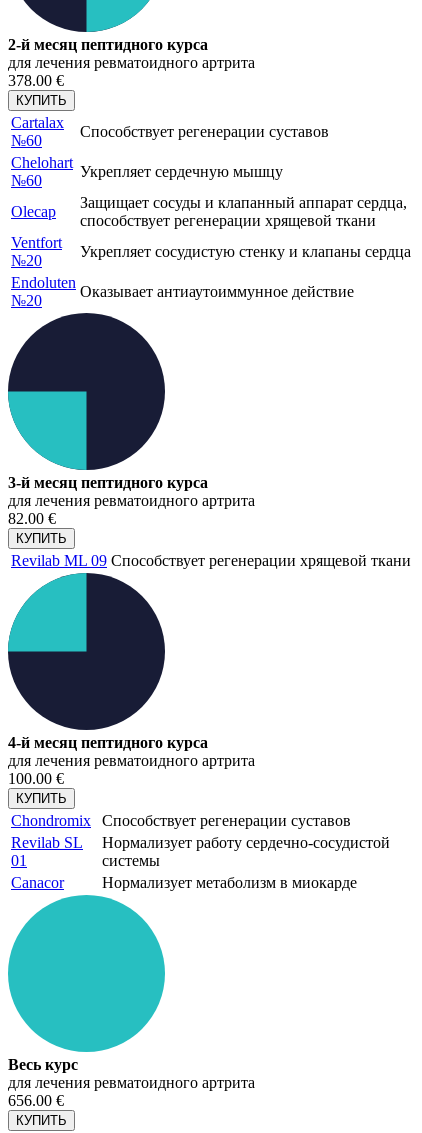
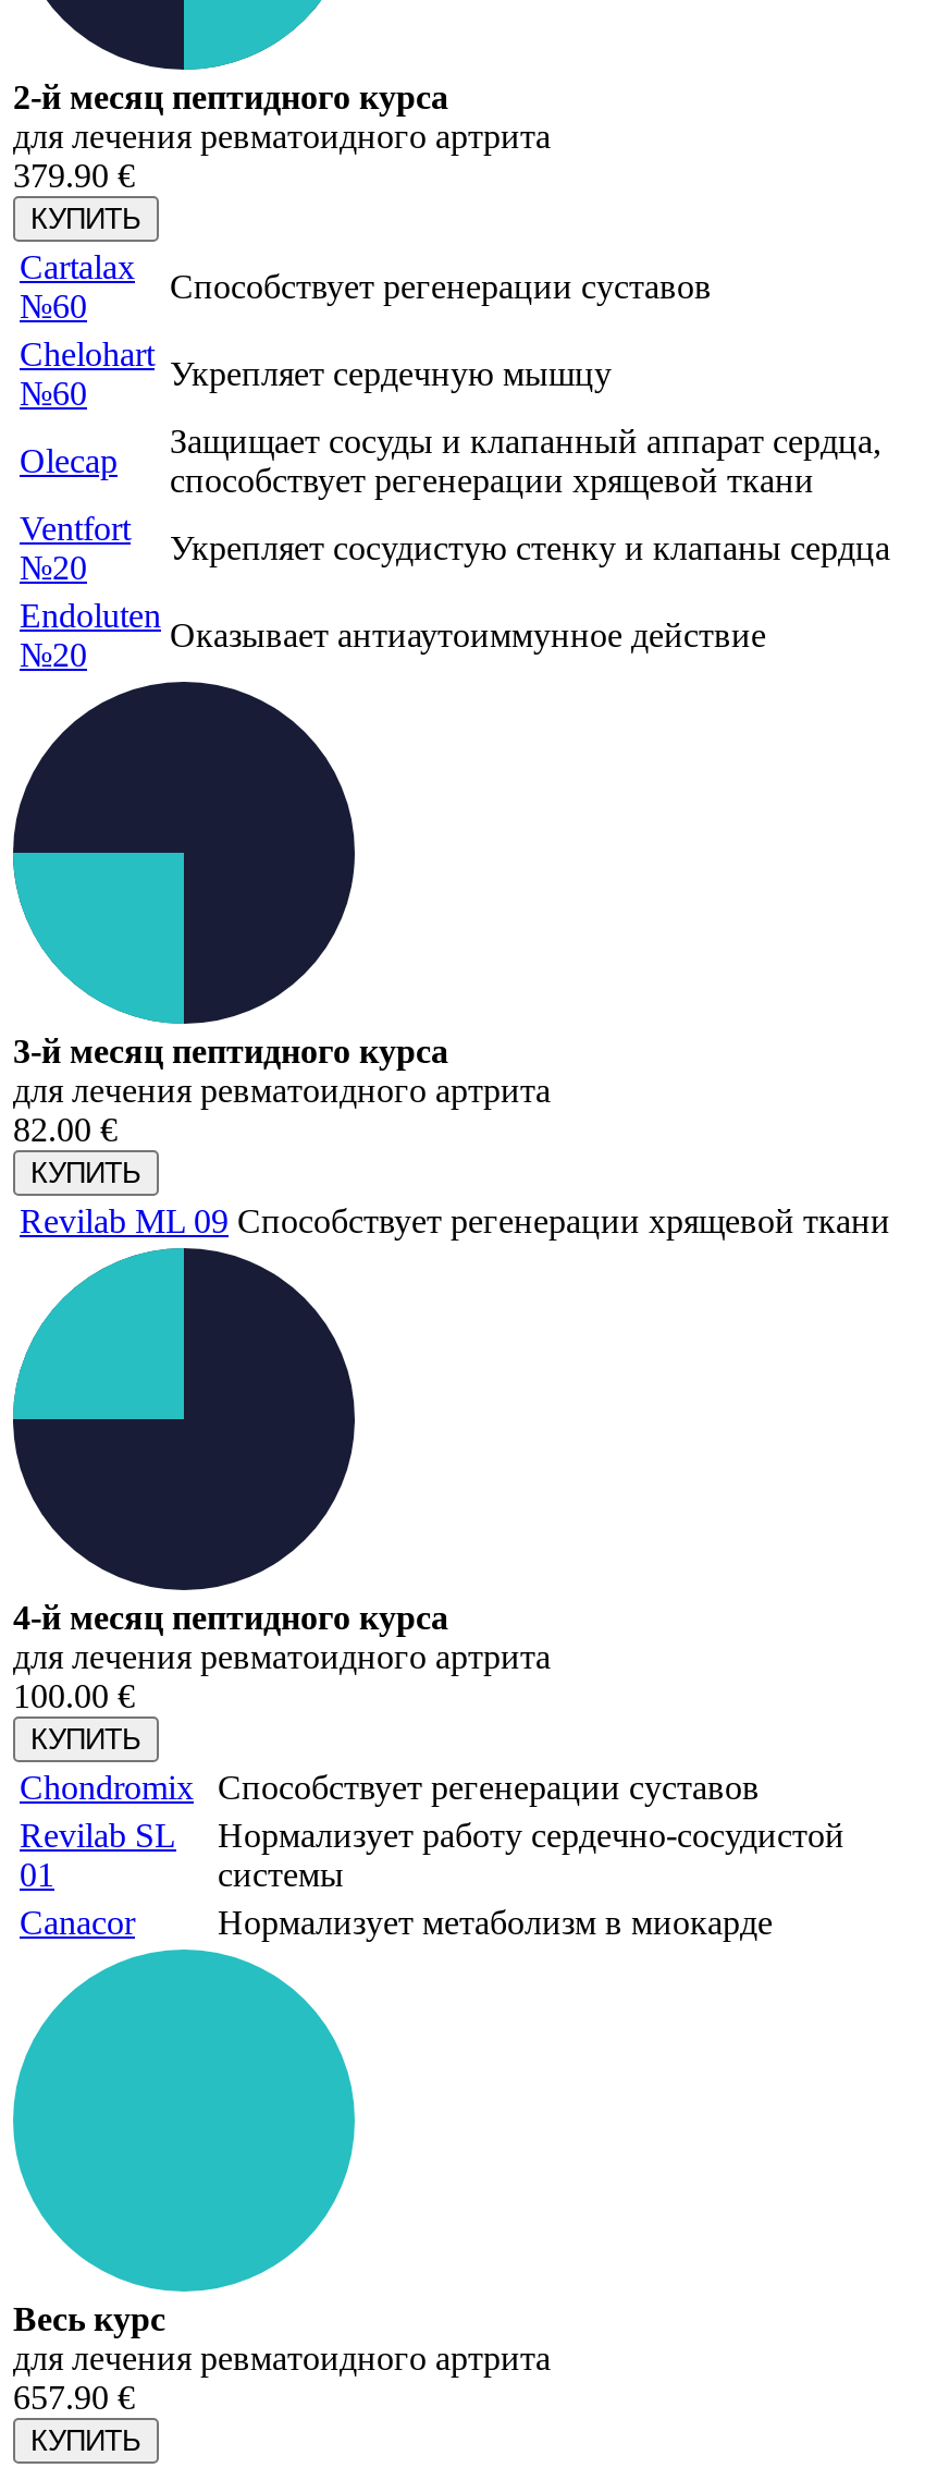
- 378.00 €
+ 379.90 €

- 656.00 €
+ 657.90 €
